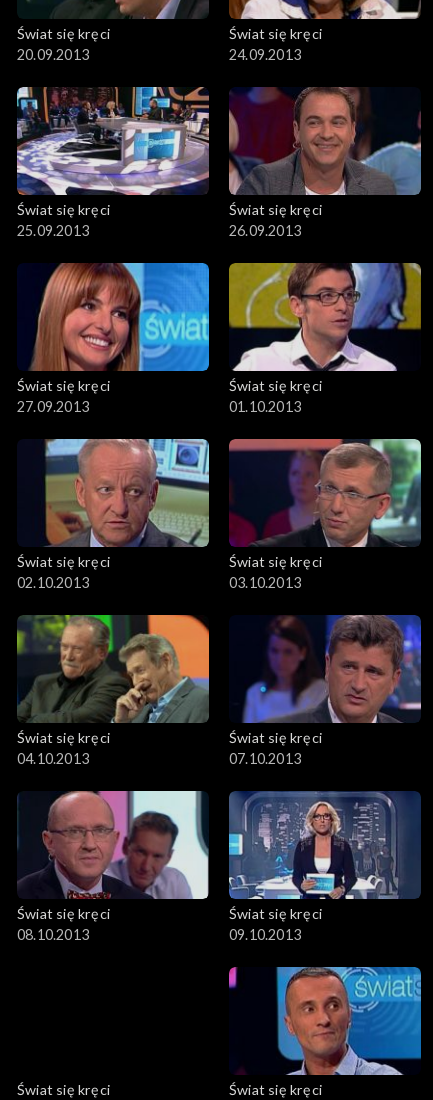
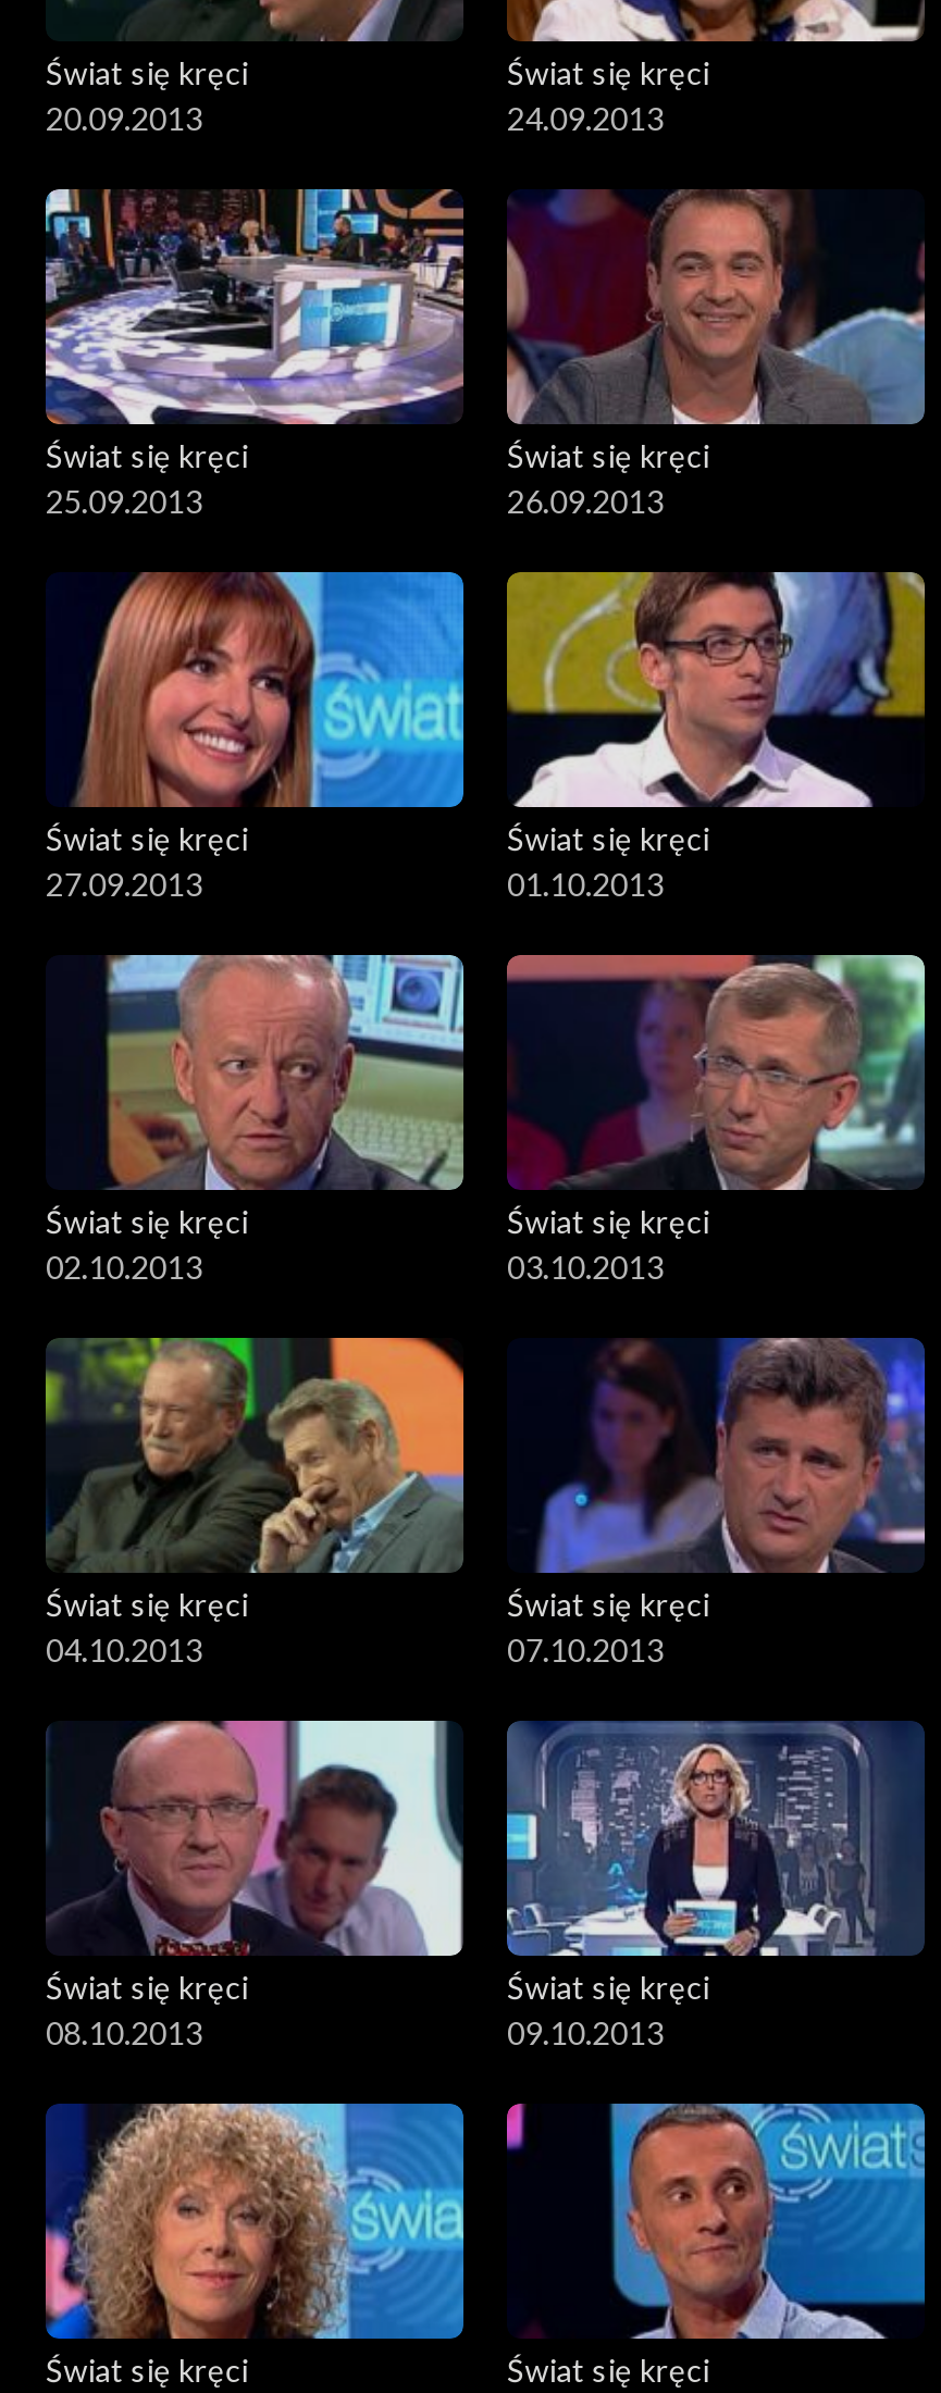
+ [image]
